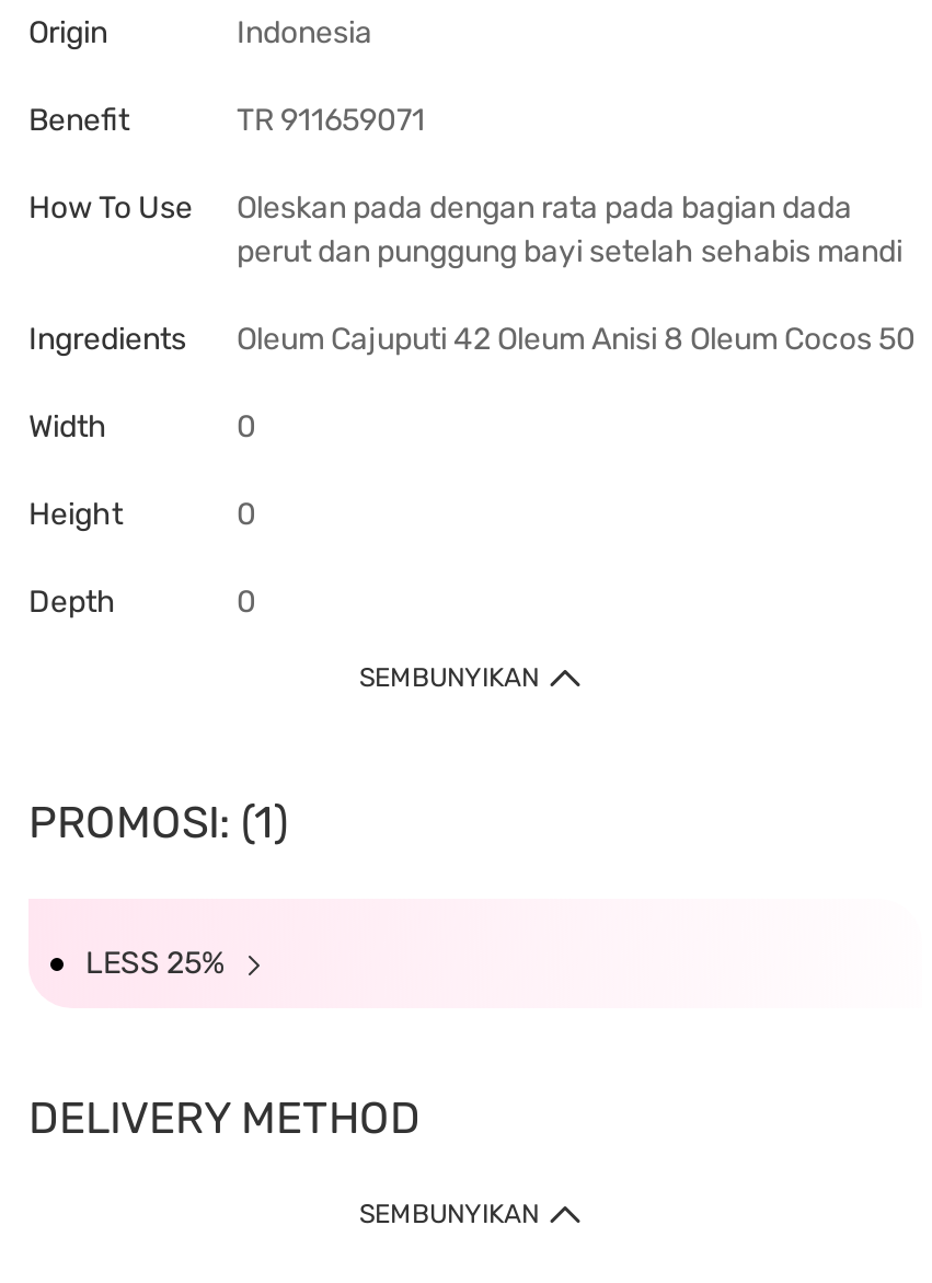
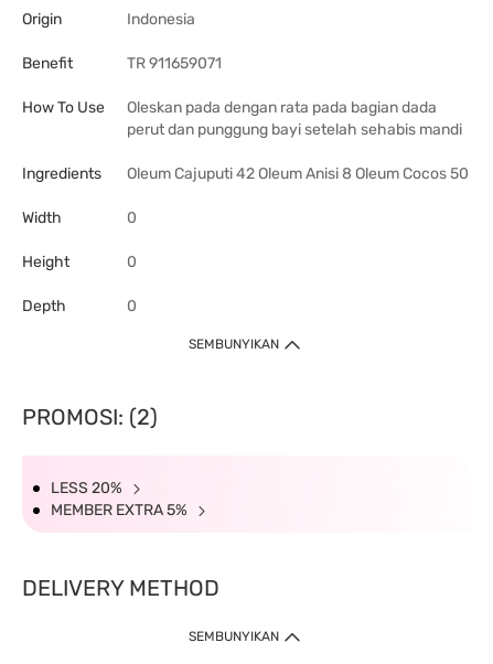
- PROMOSI: (1)
+ PROMOSI: (2)

- LESS 25%
+ LESS 20%
+ MEMBER EXTRA 5%
